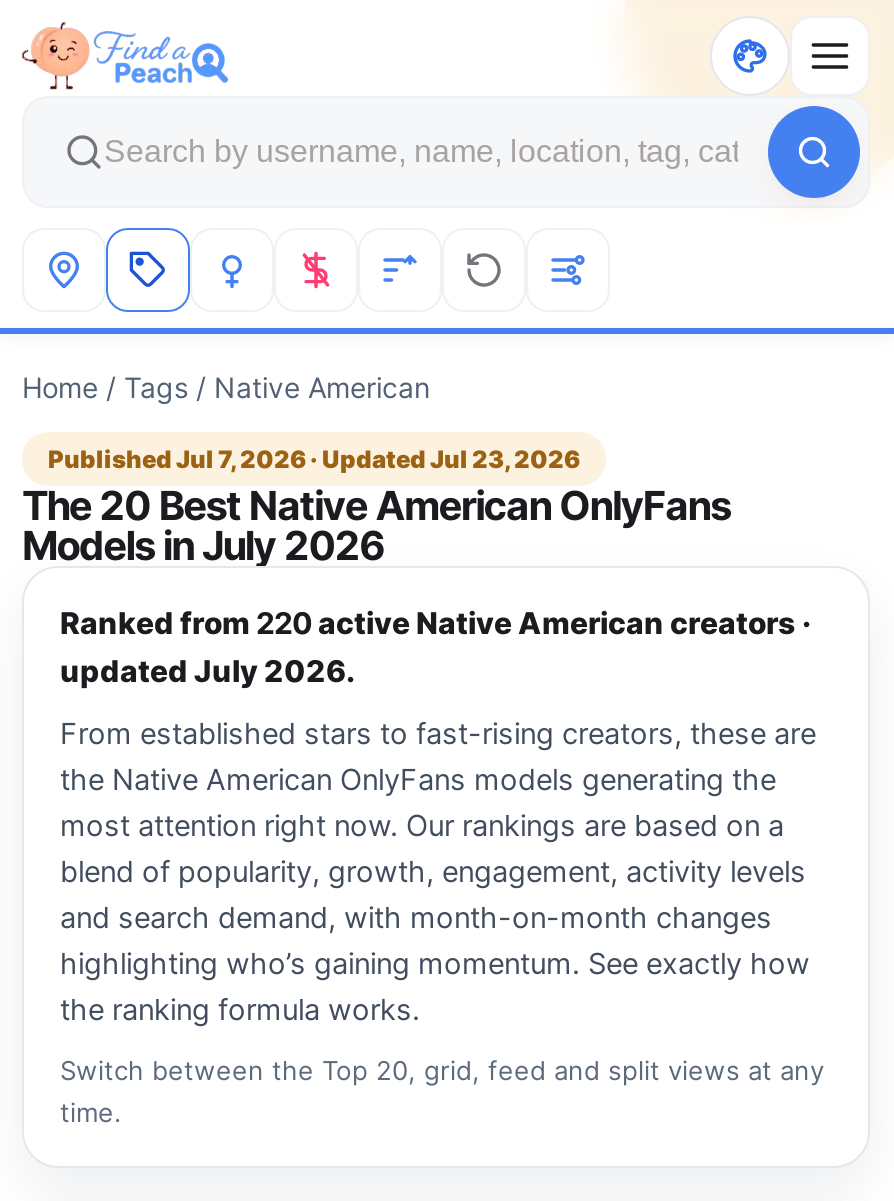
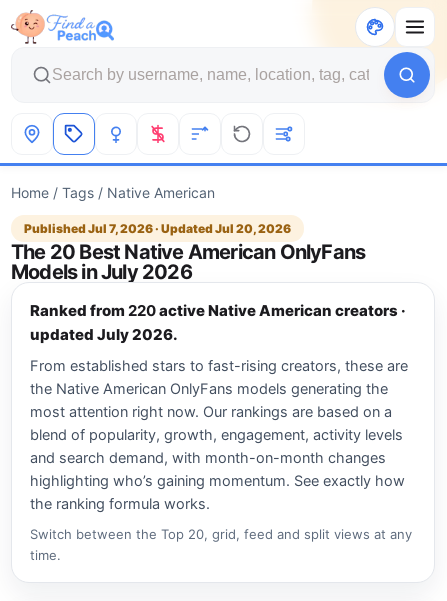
- PublishedJul 7, 2026· UpdatedJul 23, 2026
+ PublishedJul 7, 2026· UpdatedJul 20, 2026
